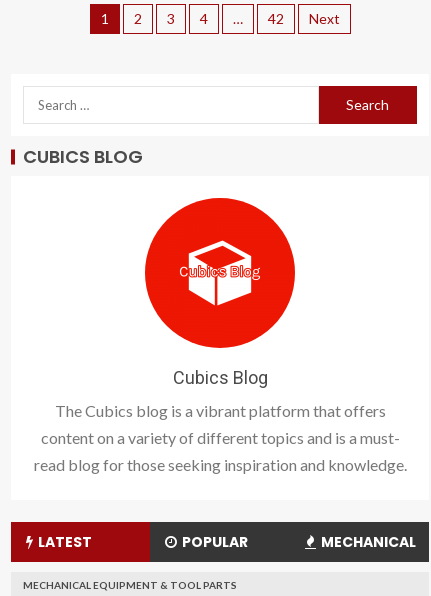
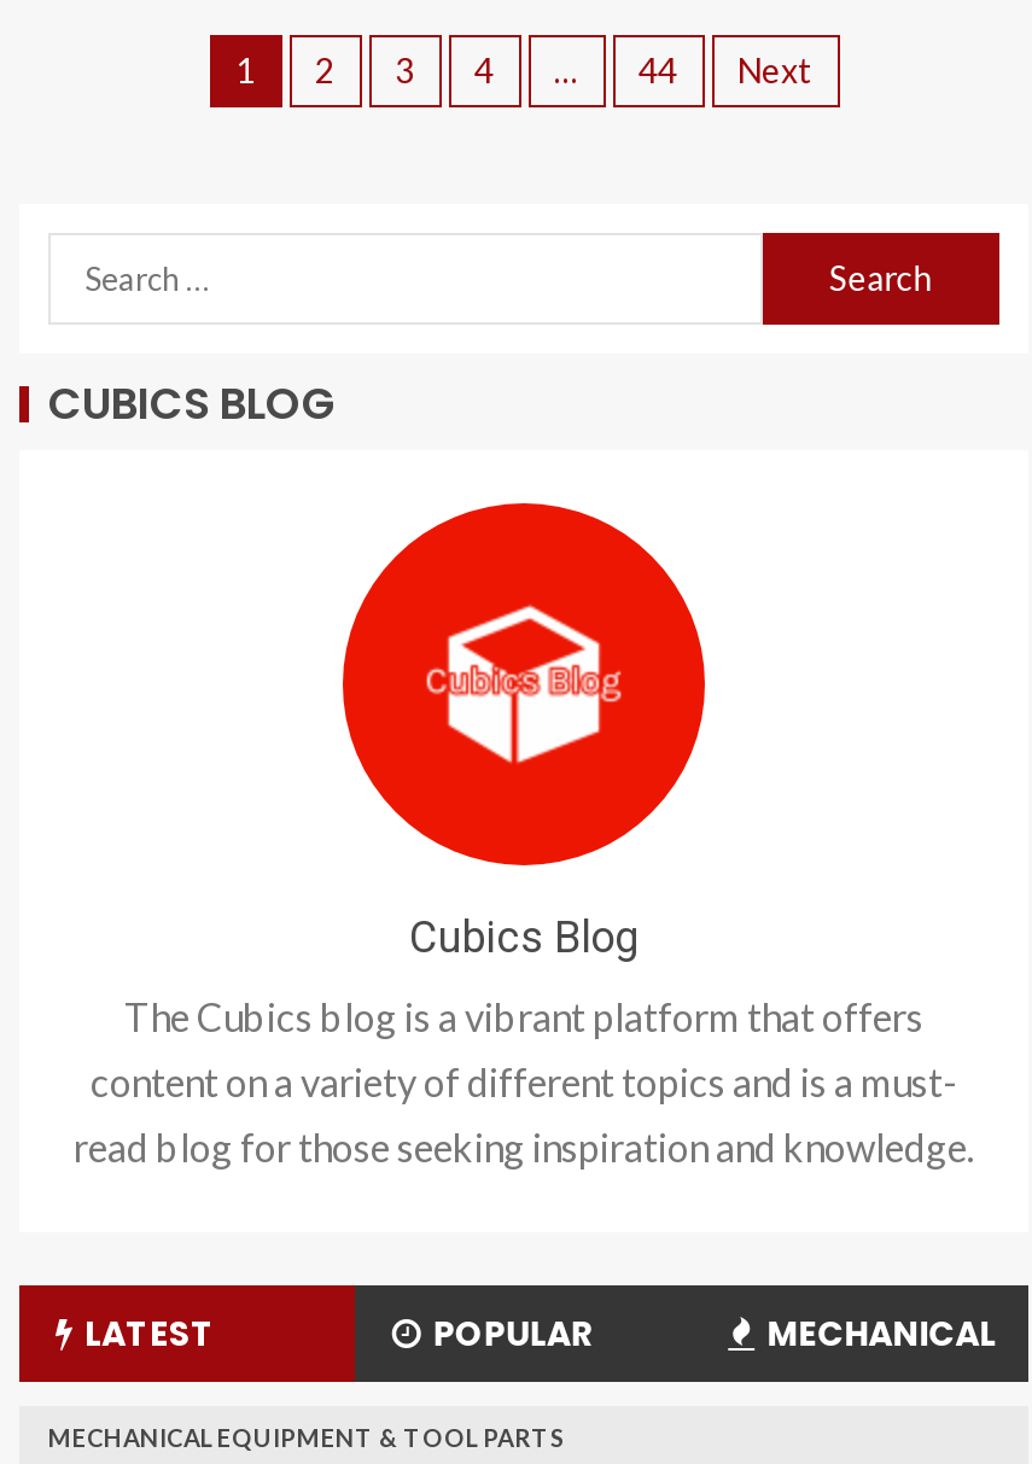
- 42
+ 44
